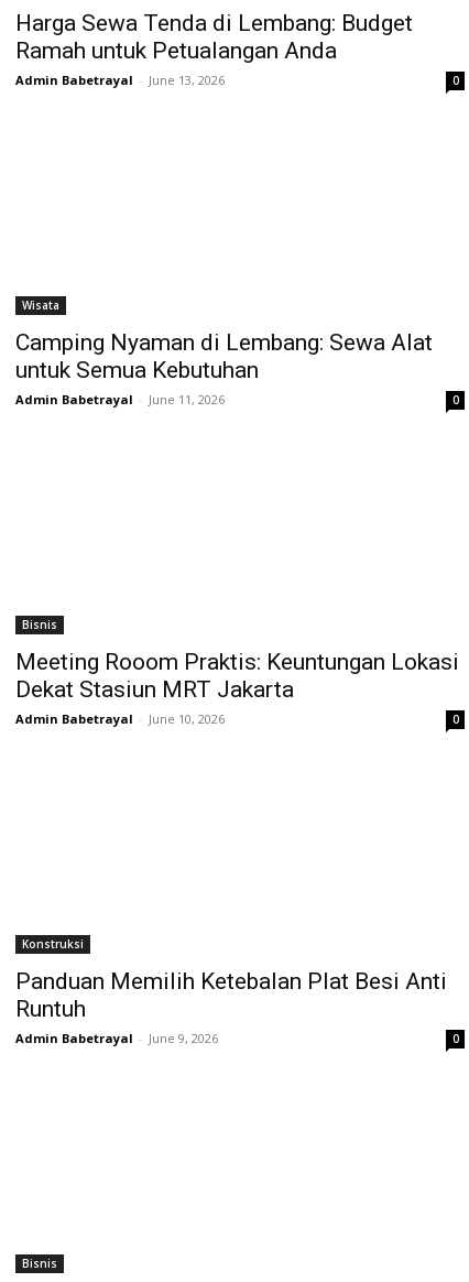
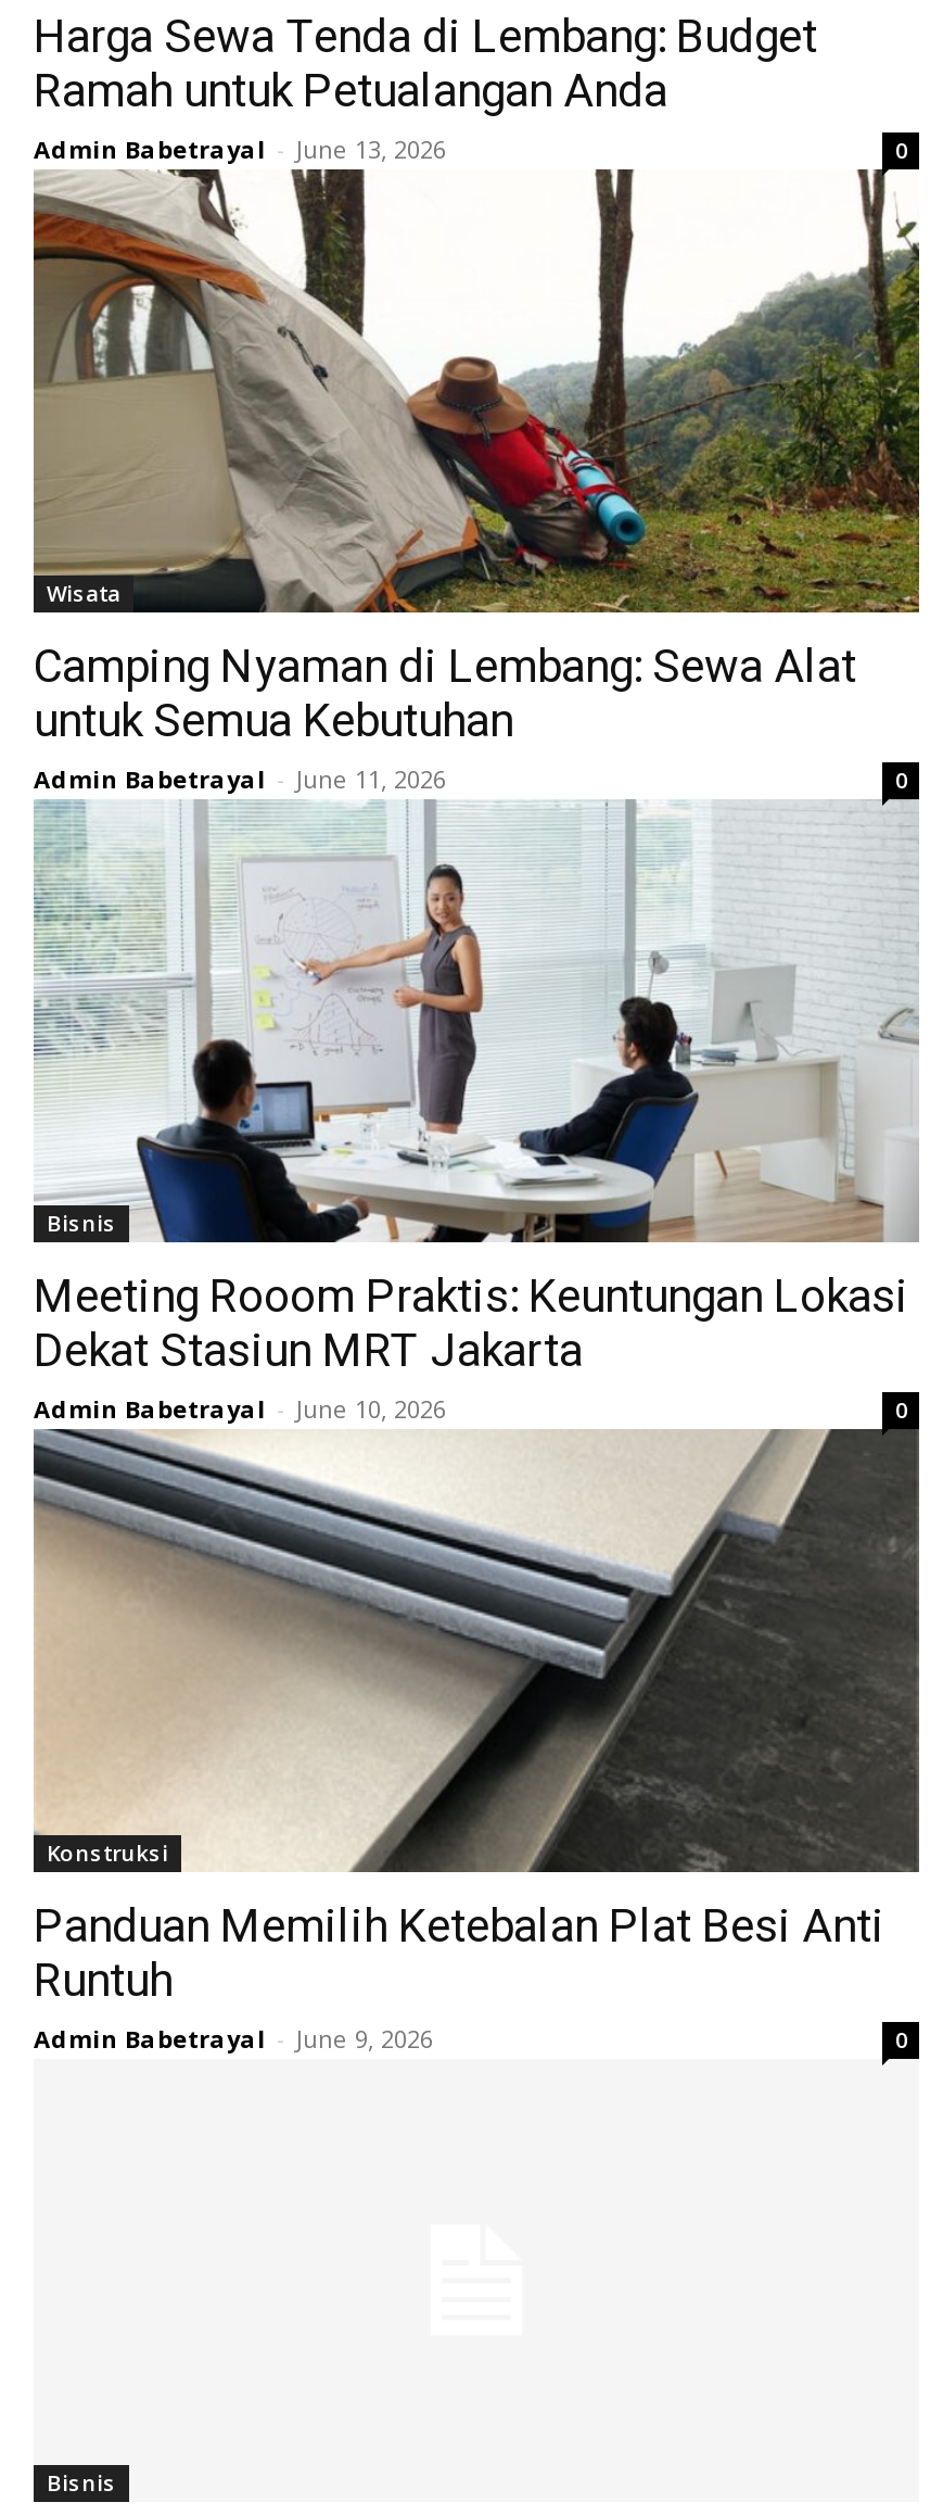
+ [image]

+ [image]

+ [image]
